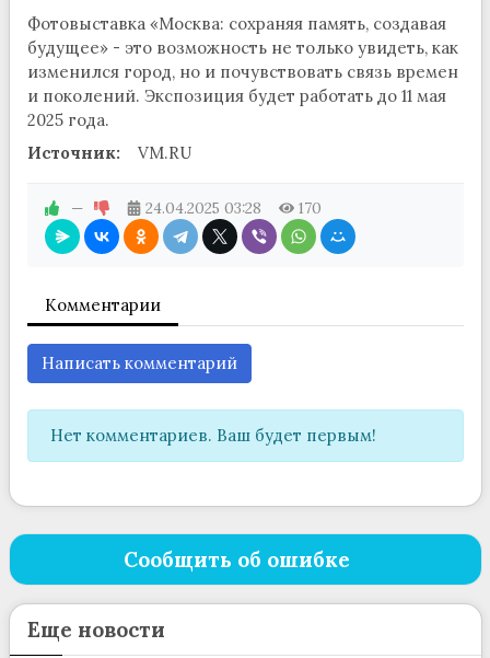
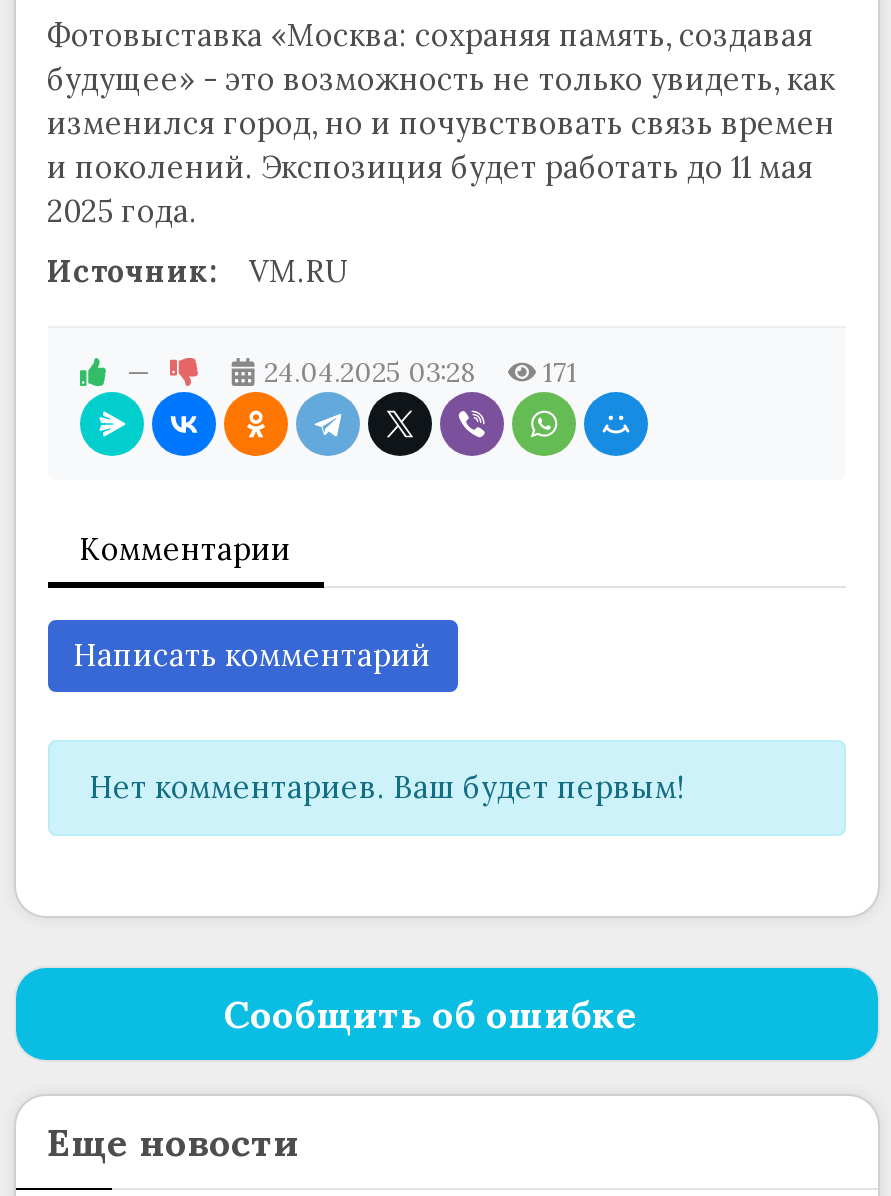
- 24.04.2025 03:28 170
+ 24.04.2025 03:28 171
